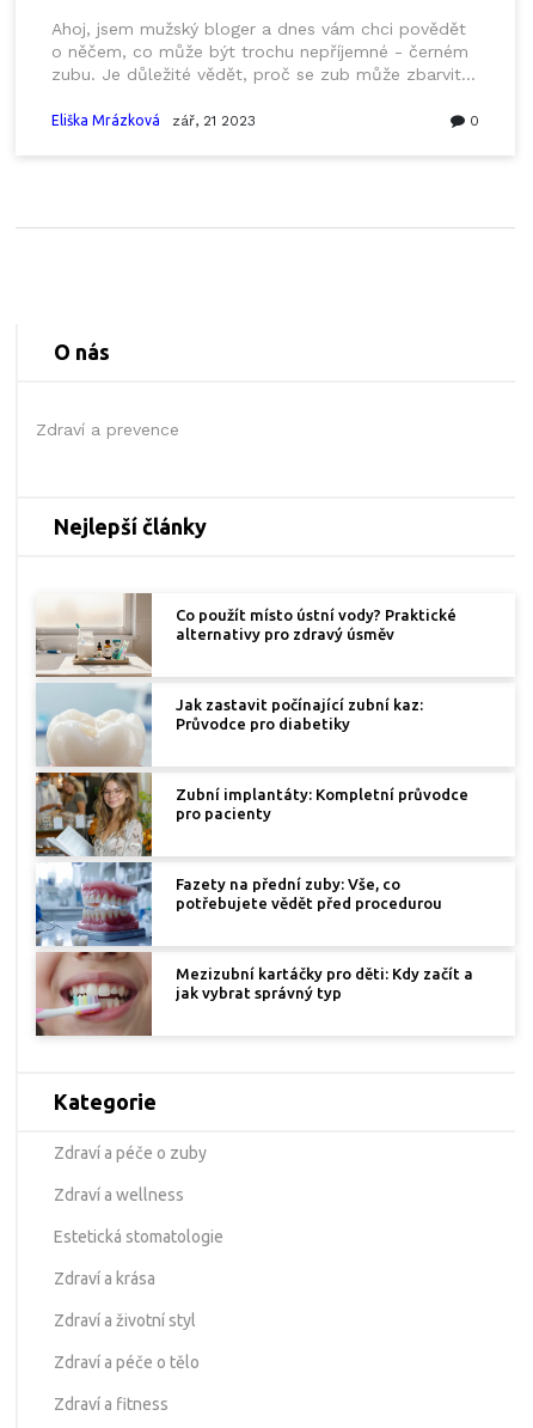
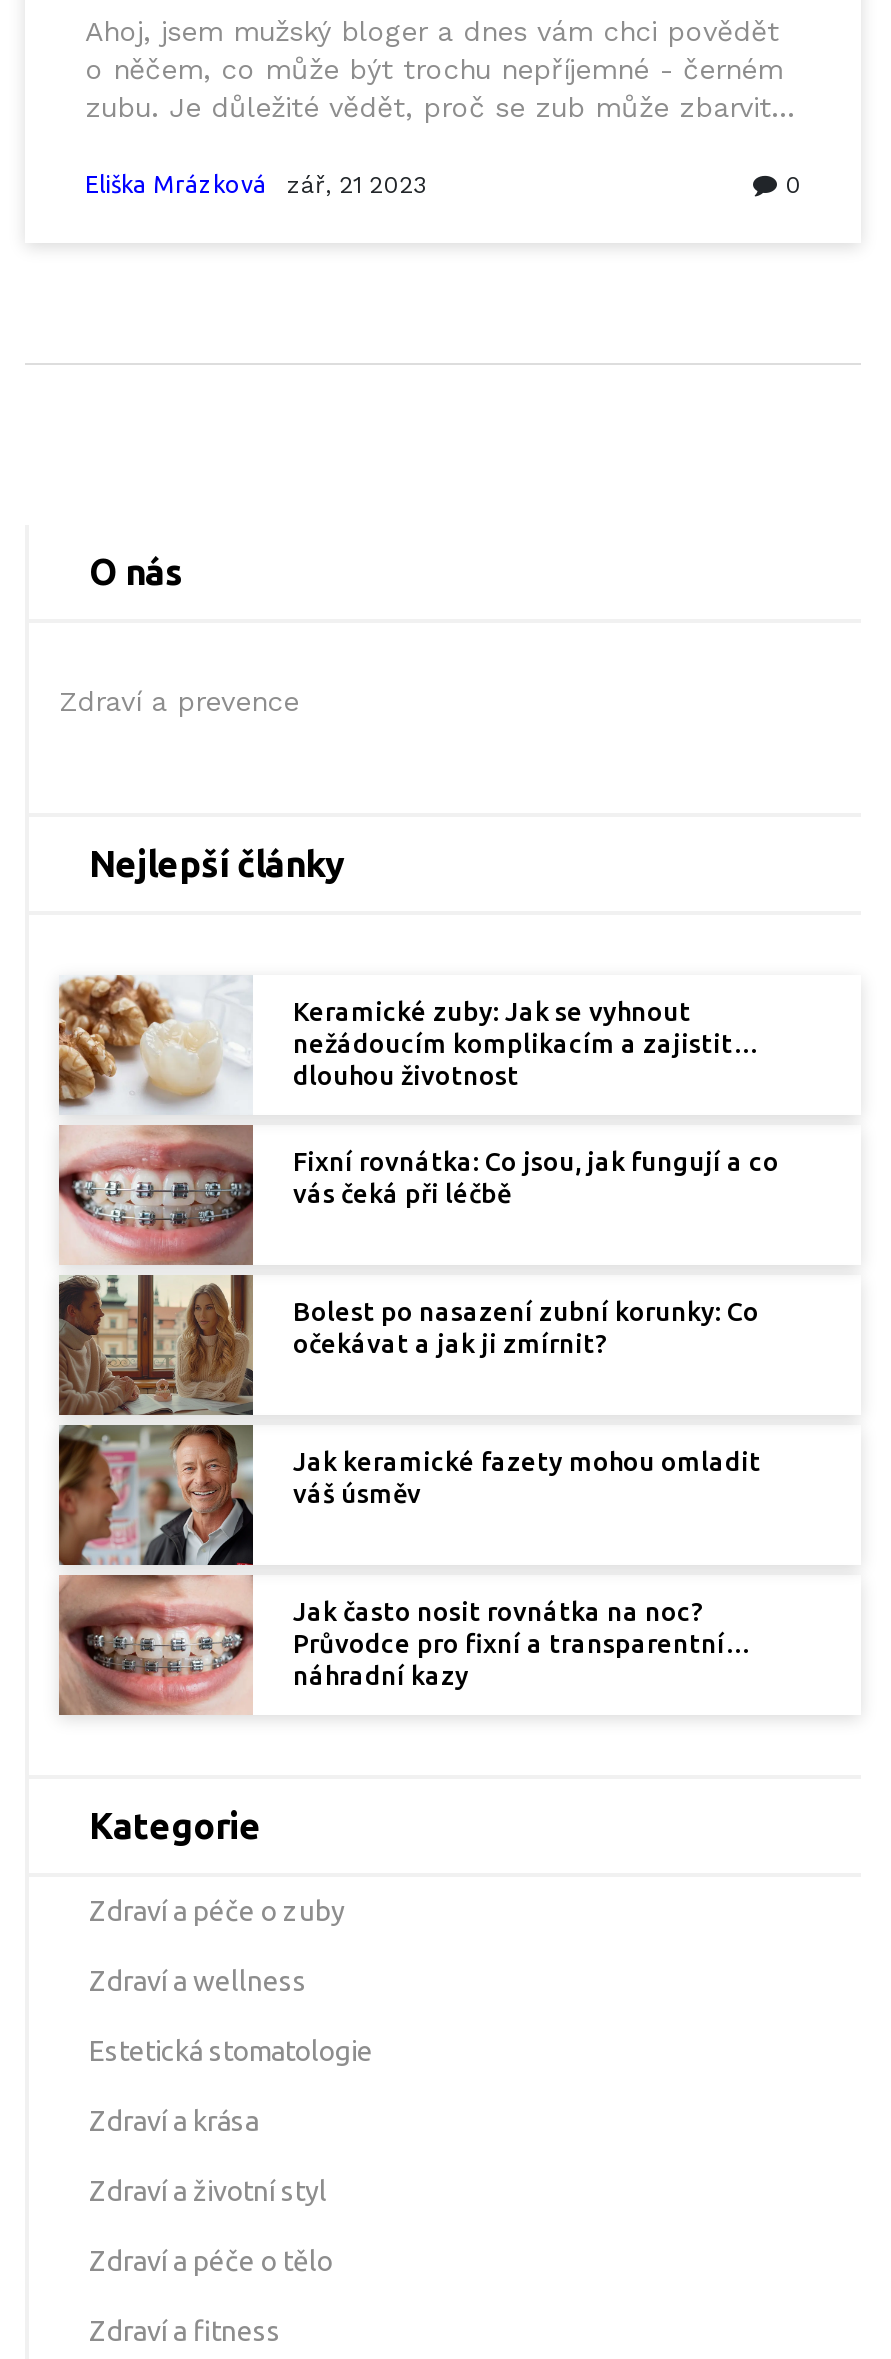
- [image]
- Co použít místo ústní vody? Praktické
- alternativy pro zdravý úsměv
+ [image]
+ Keramické zuby: Jak se vyhnout
+ nežádoucím komplikacím a zajistit
+ dlouhou životnost

- Jak zastavit počínající zubní kaz:
- Průvodce pro diabetiky
+ Fixní rovnátka: Co jsou, jak fungují a co
+ vás čeká při léčbě

- Zubní implantáty: Kompletní průvodce
- pro pacienty
+ Bolest po nasazení zubní korunky: Co
+ očekávat a jak ji zmírnit?

- Fazety na přední zuby: Vše, co
- potřebujete vědět před procedurou
+ Jak keramické fazety mohou omladit
+ váš úsměv

- Mezizubní kartáčky pro děti: Kdy začít a
- jak vybrat správný typ
+ Jak často nosit rovnátka na noc?
+ Průvodce pro fixní a transparentní
+ náhradní kazy
